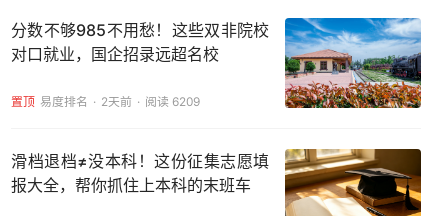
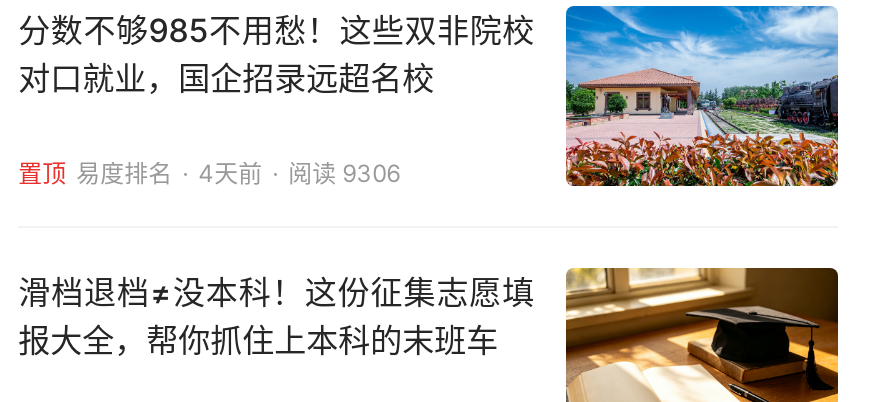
- 2天前
+ 4天前

- 阅读 6209
+ 阅读 9306
